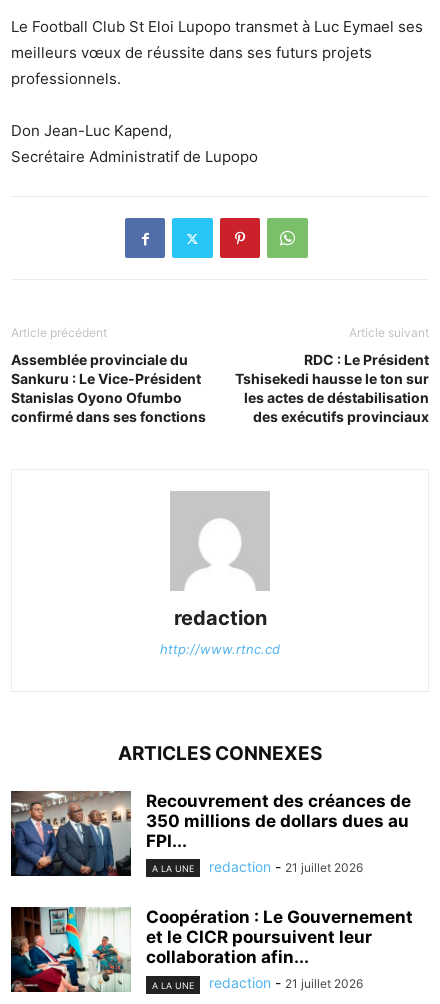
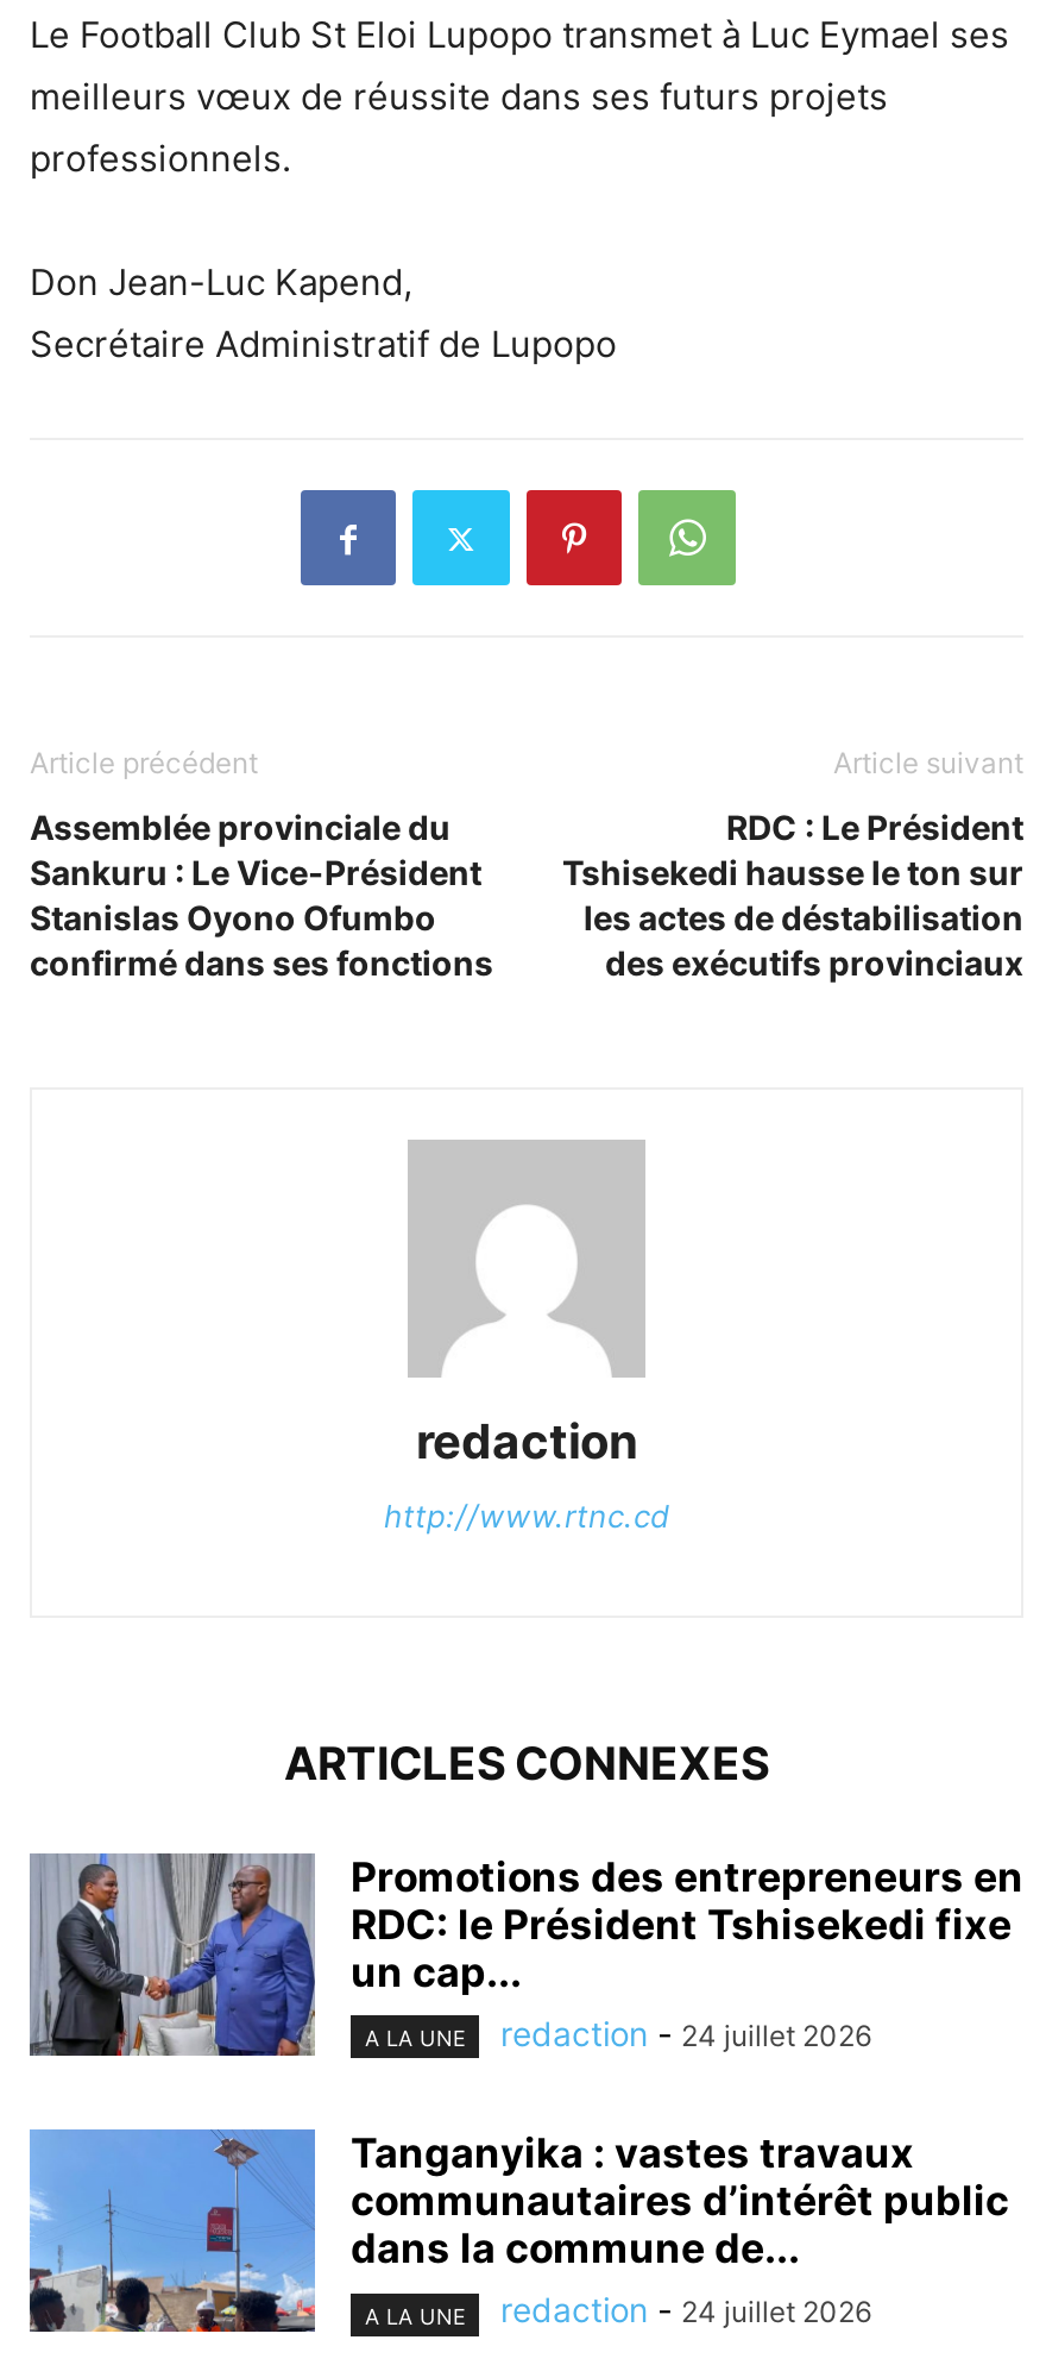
- [image]
- Recouvrement des créances de
- 350 millions de dollars dues au
- FPI...
+ [image]
+ Promotions des entrepreneurs en
+ RDC: le Président Tshisekedi fixe
+ un cap...

- redaction - 21 juillet 2026
+ redaction - 24 juillet 2026

- [image]
- Coopération : Le Gouvernement
- et le CICR poursuivent leur
- collaboration afin...
+ [image]
+ Tanganyika : vastes travaux
+ communautaires d’intérêt public
+ dans la commune de...

- redaction - 21 juillet 2026
+ redaction - 24 juillet 2026
